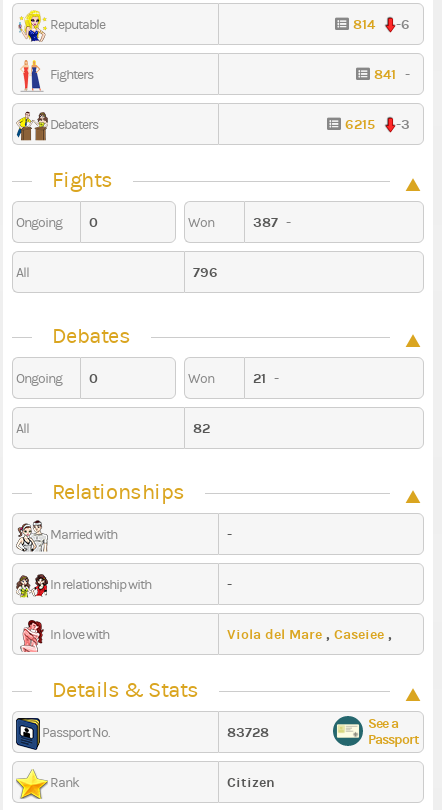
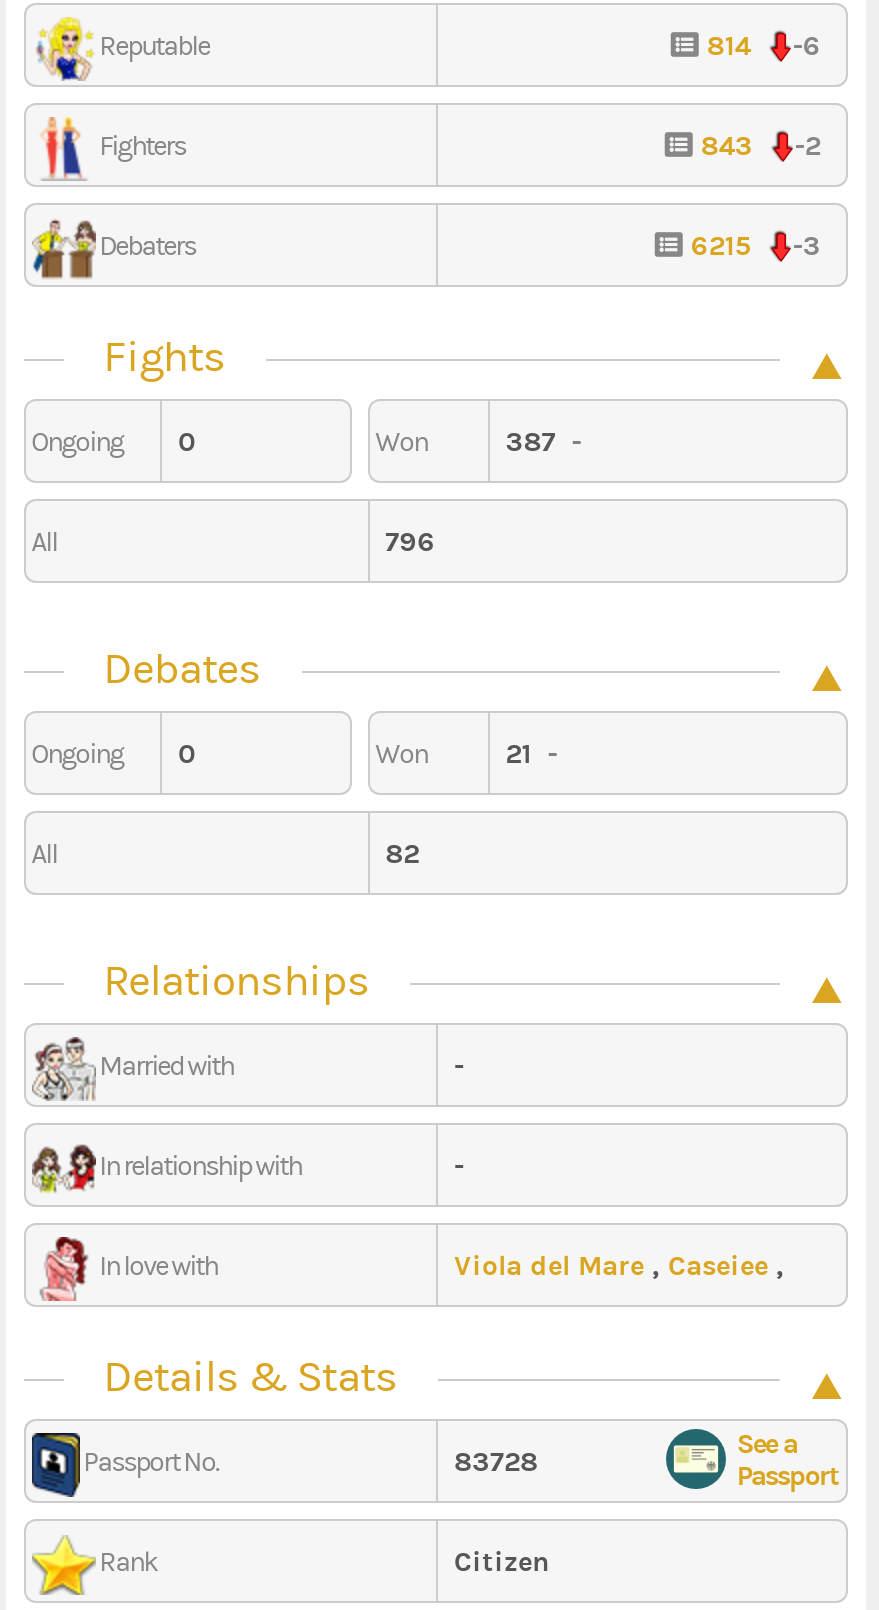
- 841 -
+ 843
+ -2
